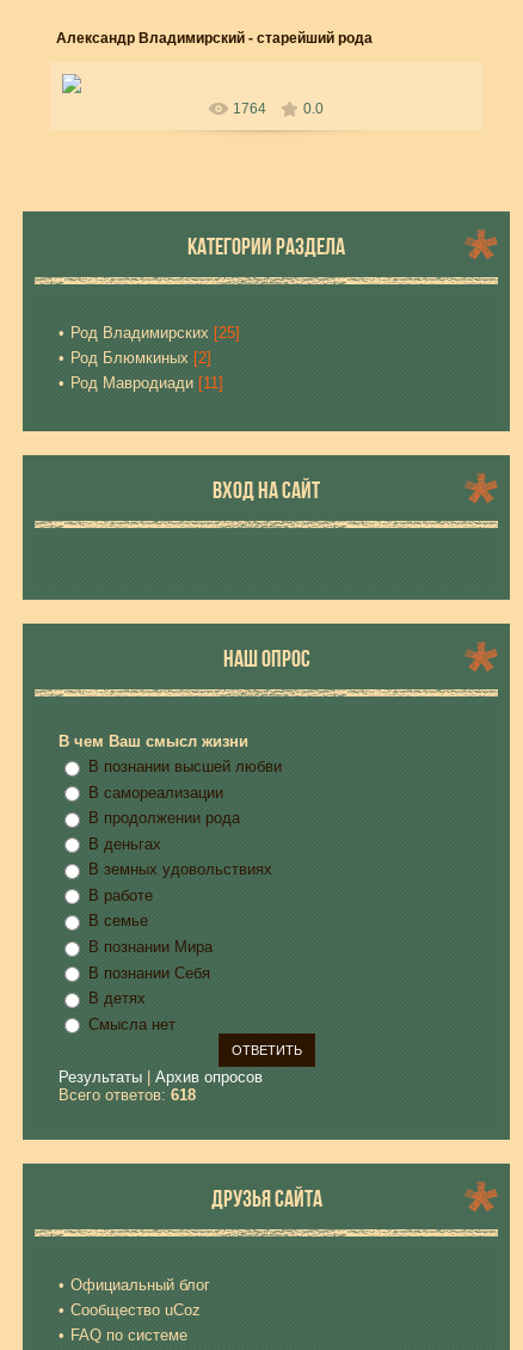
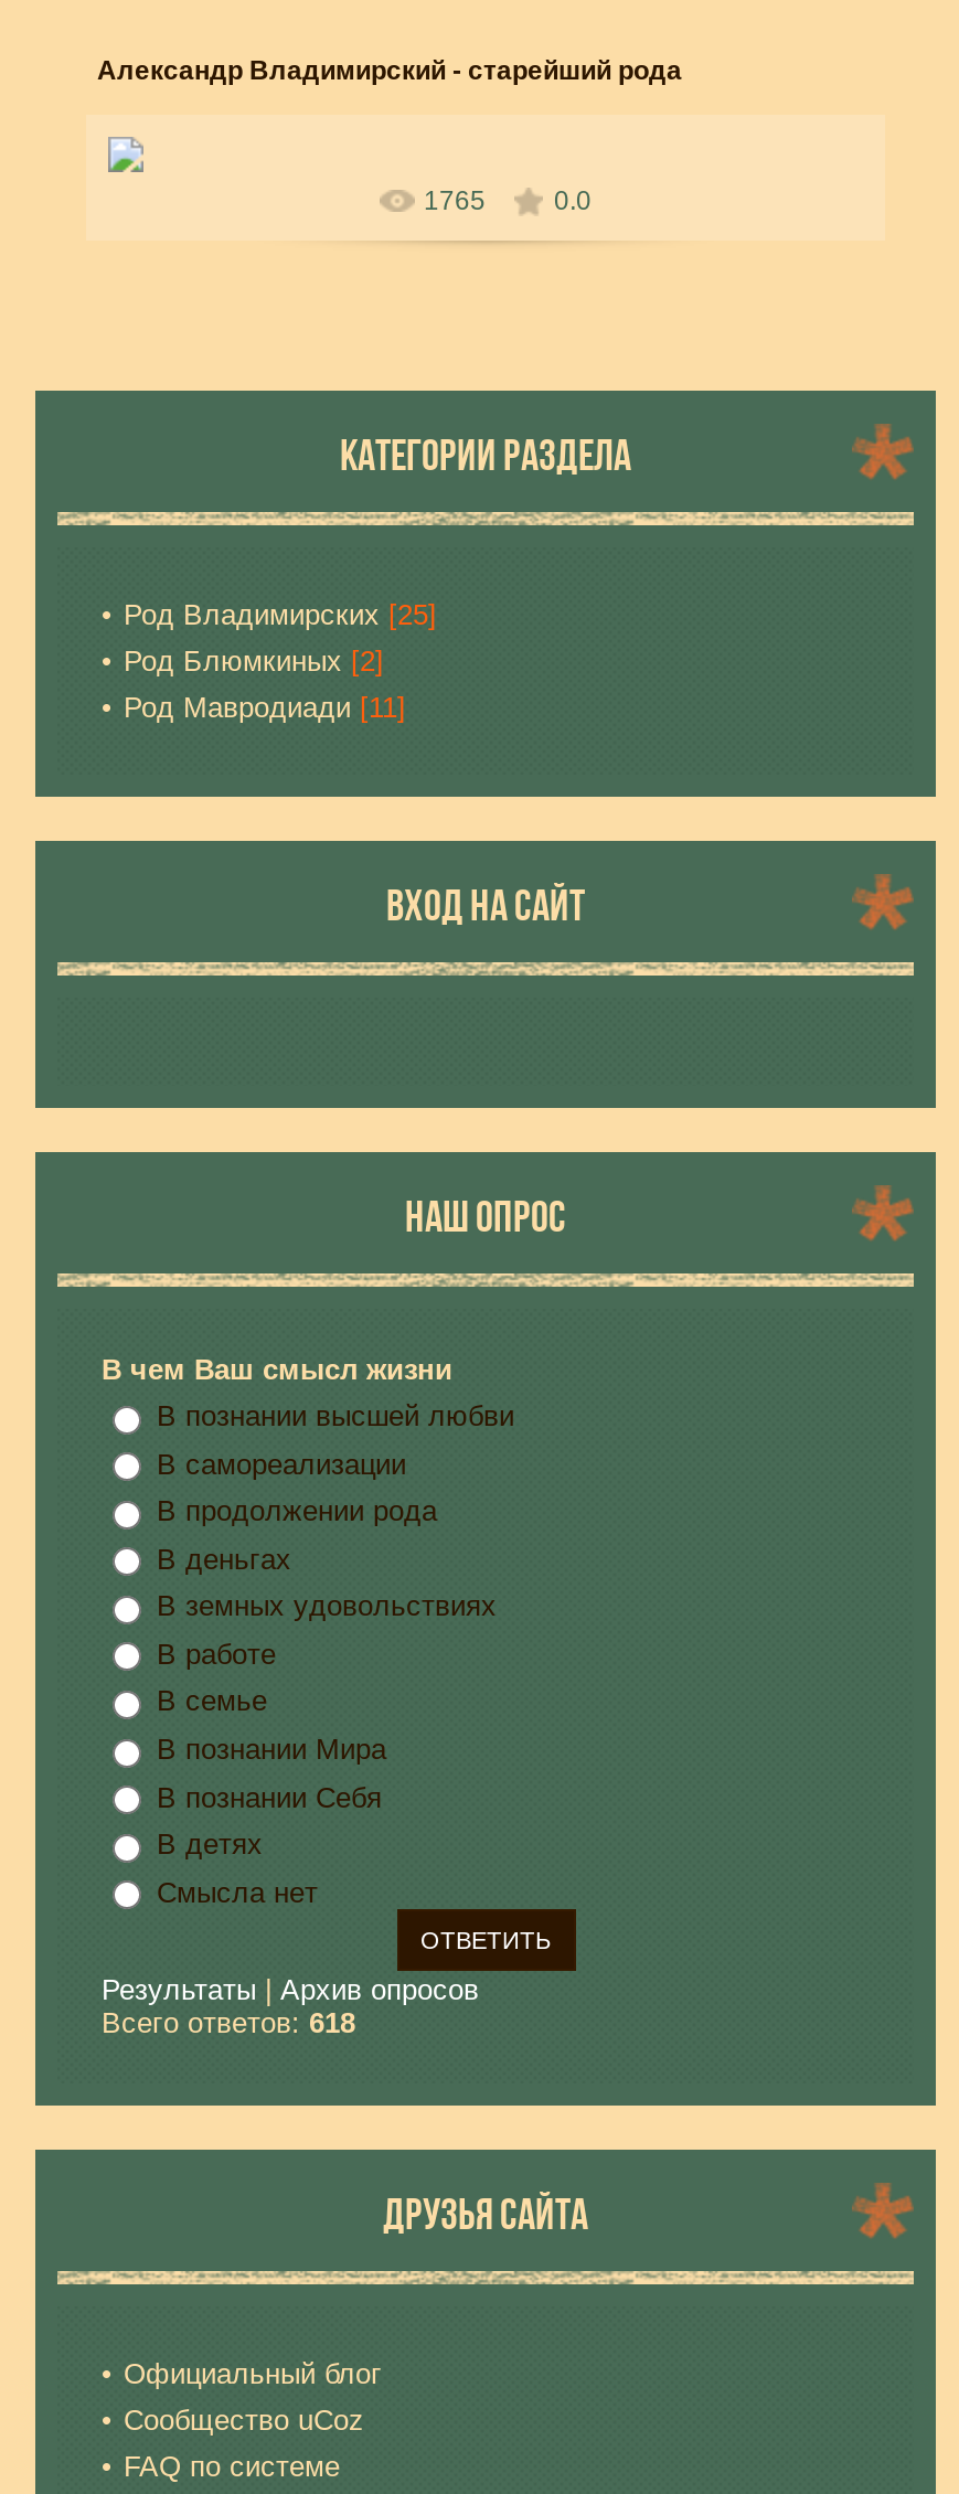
- 1764
+ 1765
